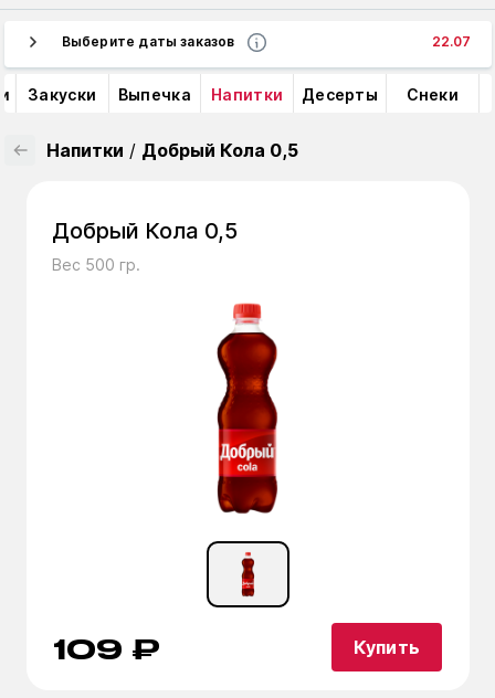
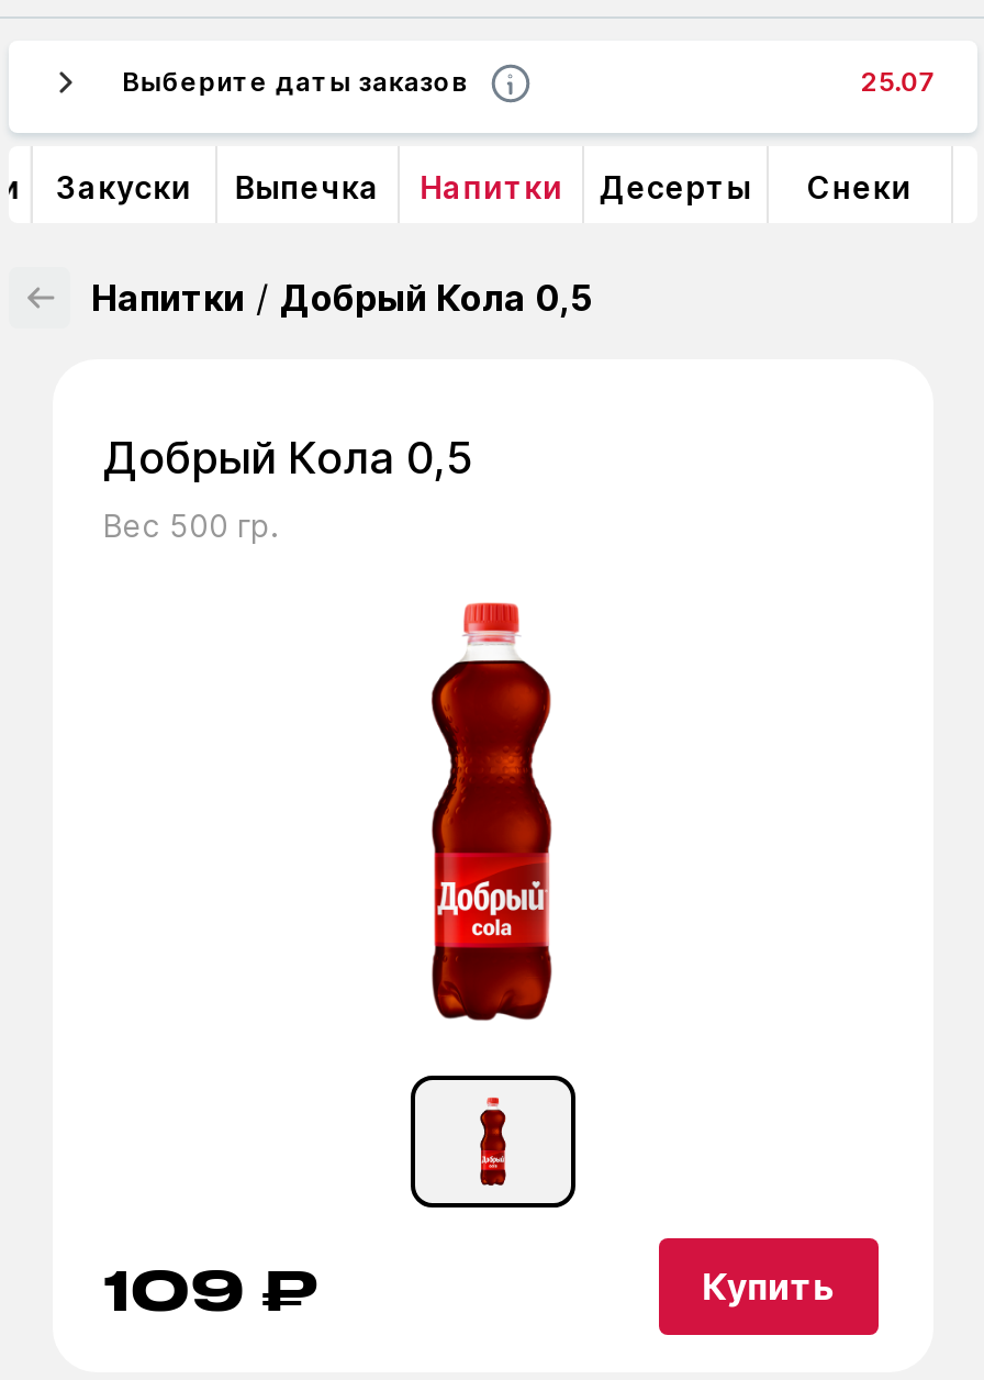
- 22.07
+ 25.07
